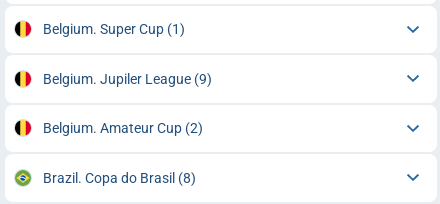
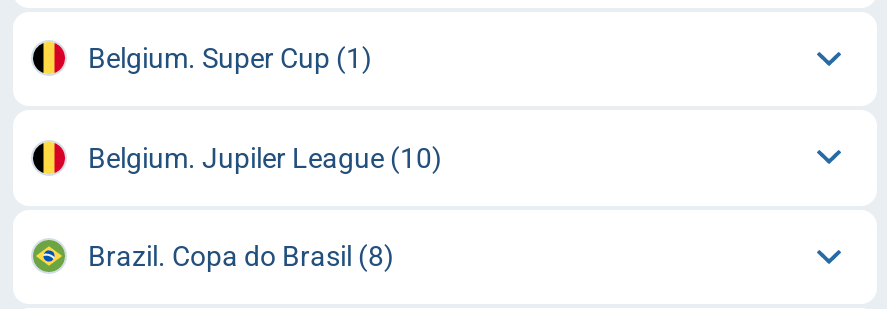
- Belgium. Jupiler League (9)
- Belgium. Amateur Cup (2)
+ Belgium. Jupiler League (10)
